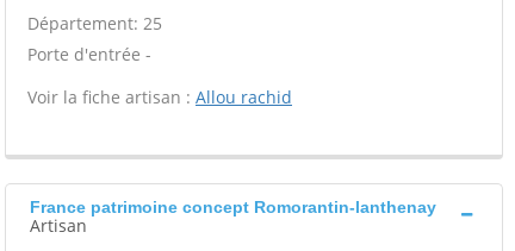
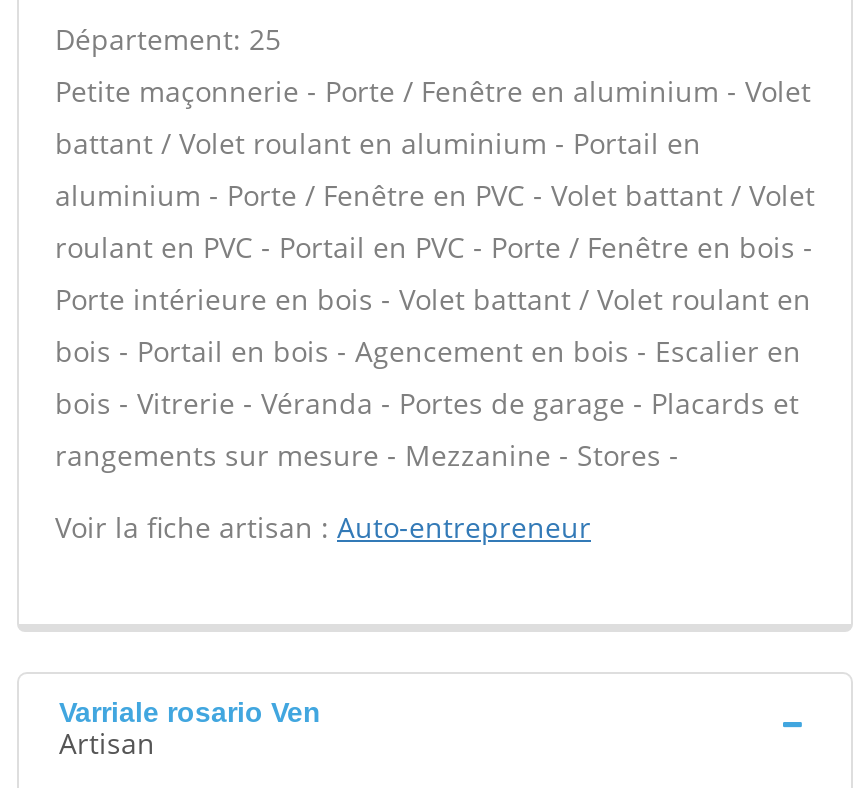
- Porte d'entrée -
+ Petite maçonnerie - Porte / Fenêtre en aluminium - Volet
+ battant / Volet roulant en aluminium - Portail en
+ aluminium - Porte / Fenêtre en PVC - Volet battant / Volet
+ roulant en PVC - Portail en PVC - Porte / Fenêtre en bois -
+ Porte intérieure en bois - Volet battant / Volet roulant en
+ bois - Portail en bois - Agencement en bois - Escalier en
+ bois - Vitrerie - Véranda - Portes de garage - Placards et
+ rangements sur mesure - Mezzanine - Stores -

- Voir la fiche artisan : Allou rachid
+ Voir la fiche artisan : Auto-entrepreneur

- France patrimoine concept Romorantin-lanthenay
+ Varriale rosario Ven
